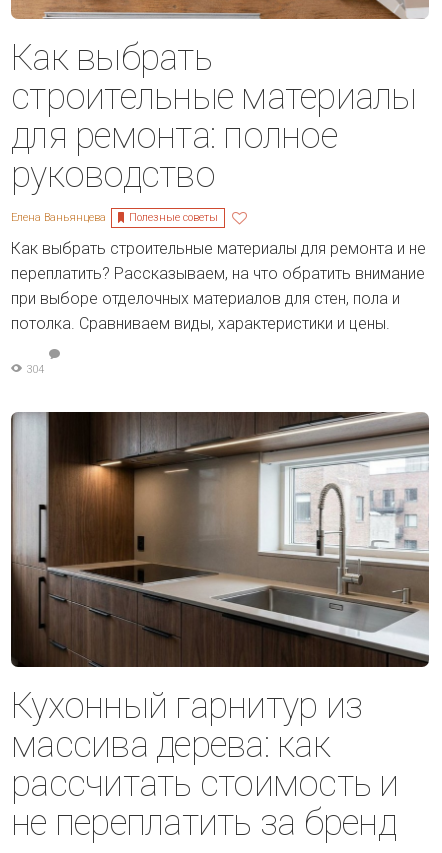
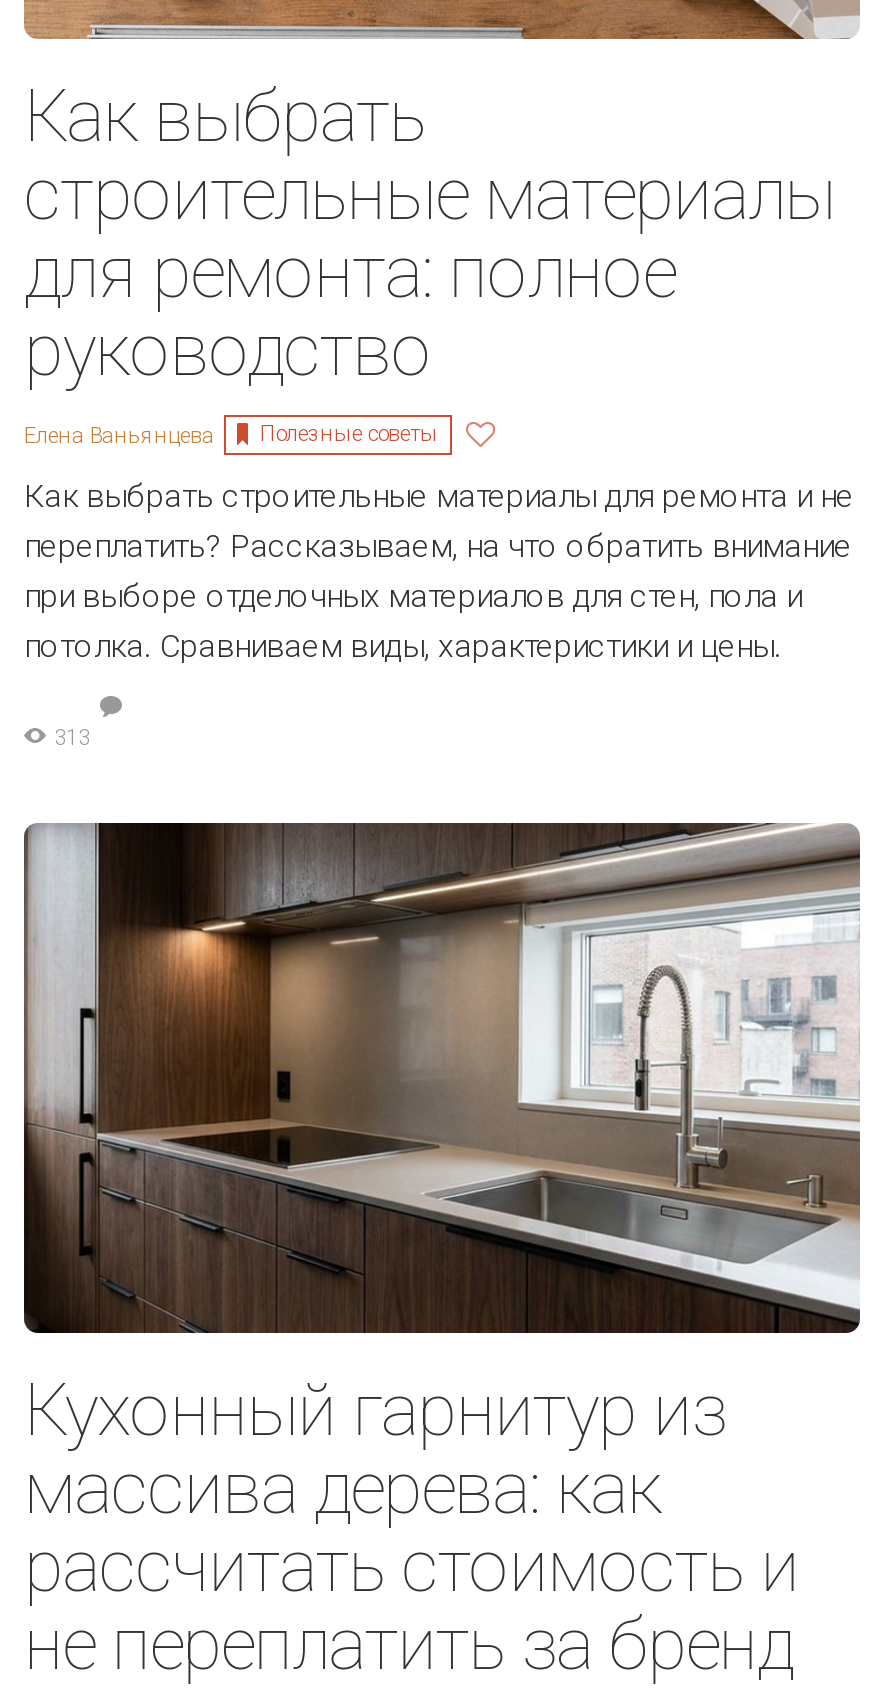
- 304
+ 313
